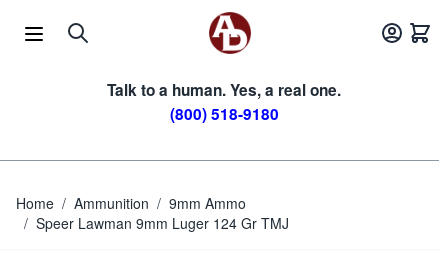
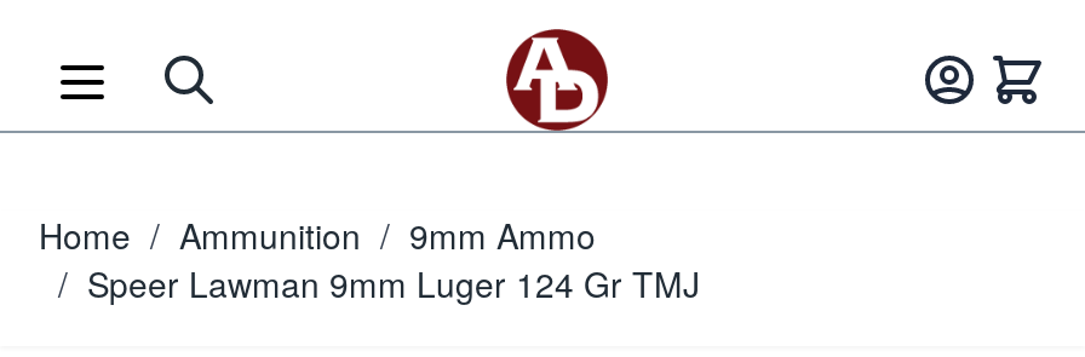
- Talk to a human. Yes, a real one.
- (800) 518-9180
